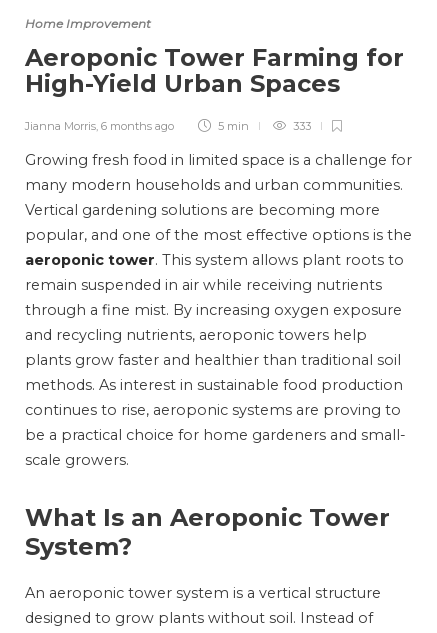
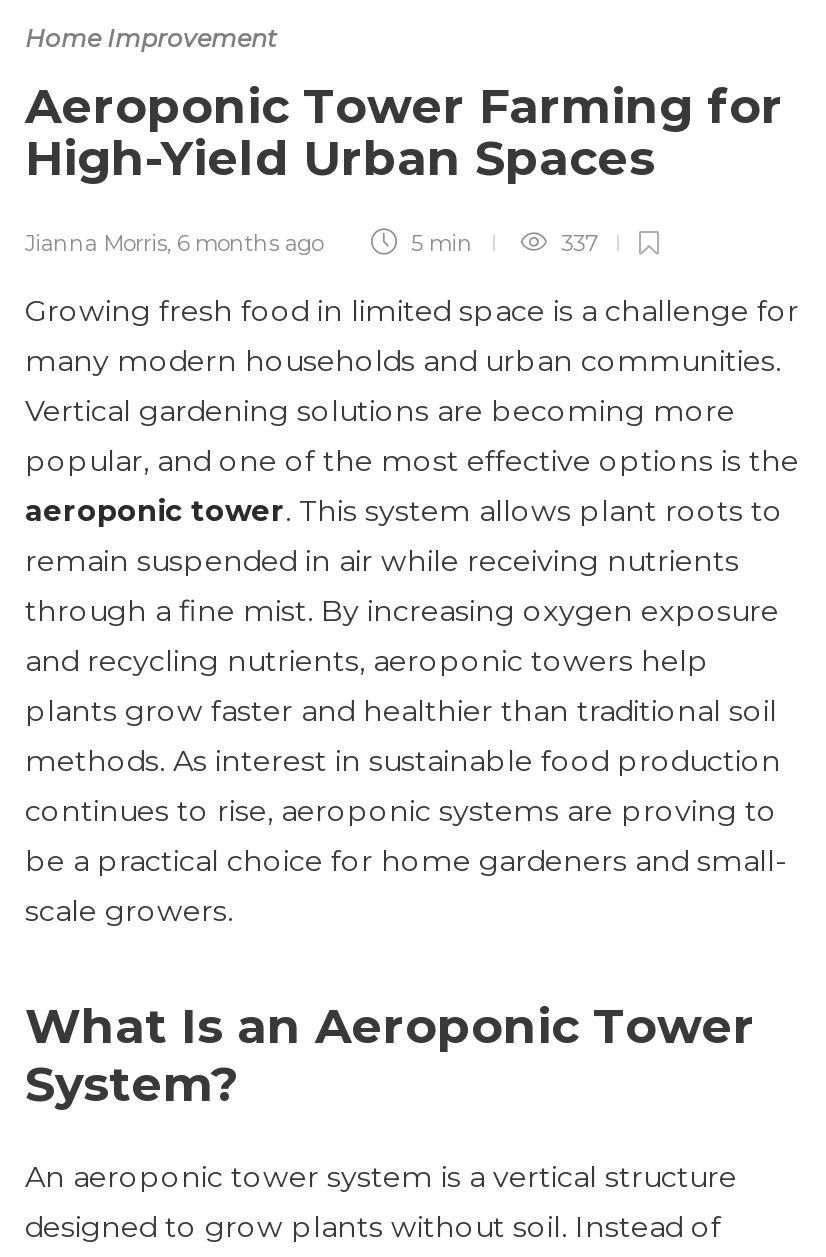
- 333
+ 337
